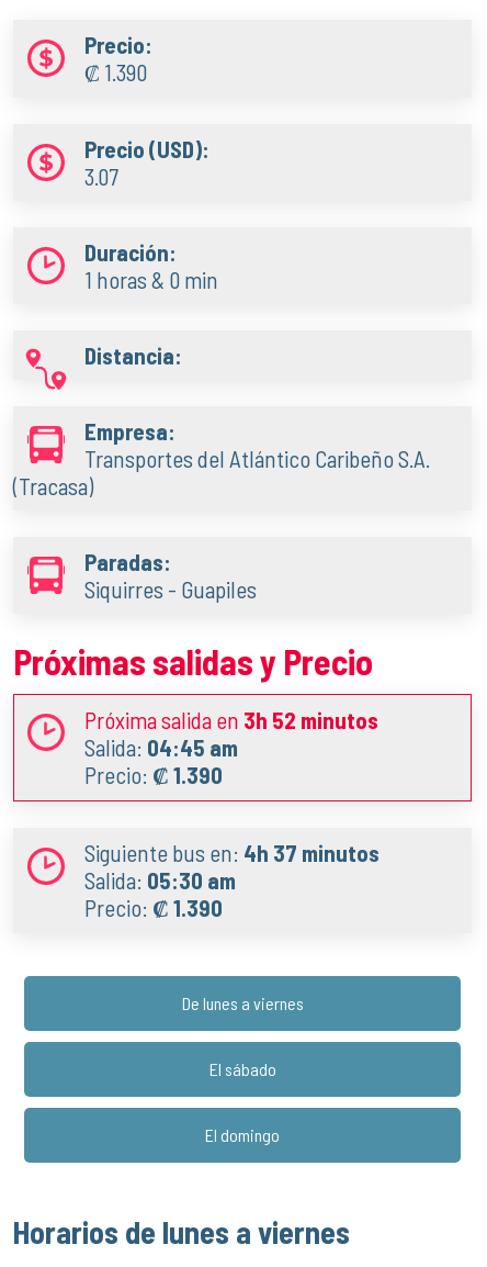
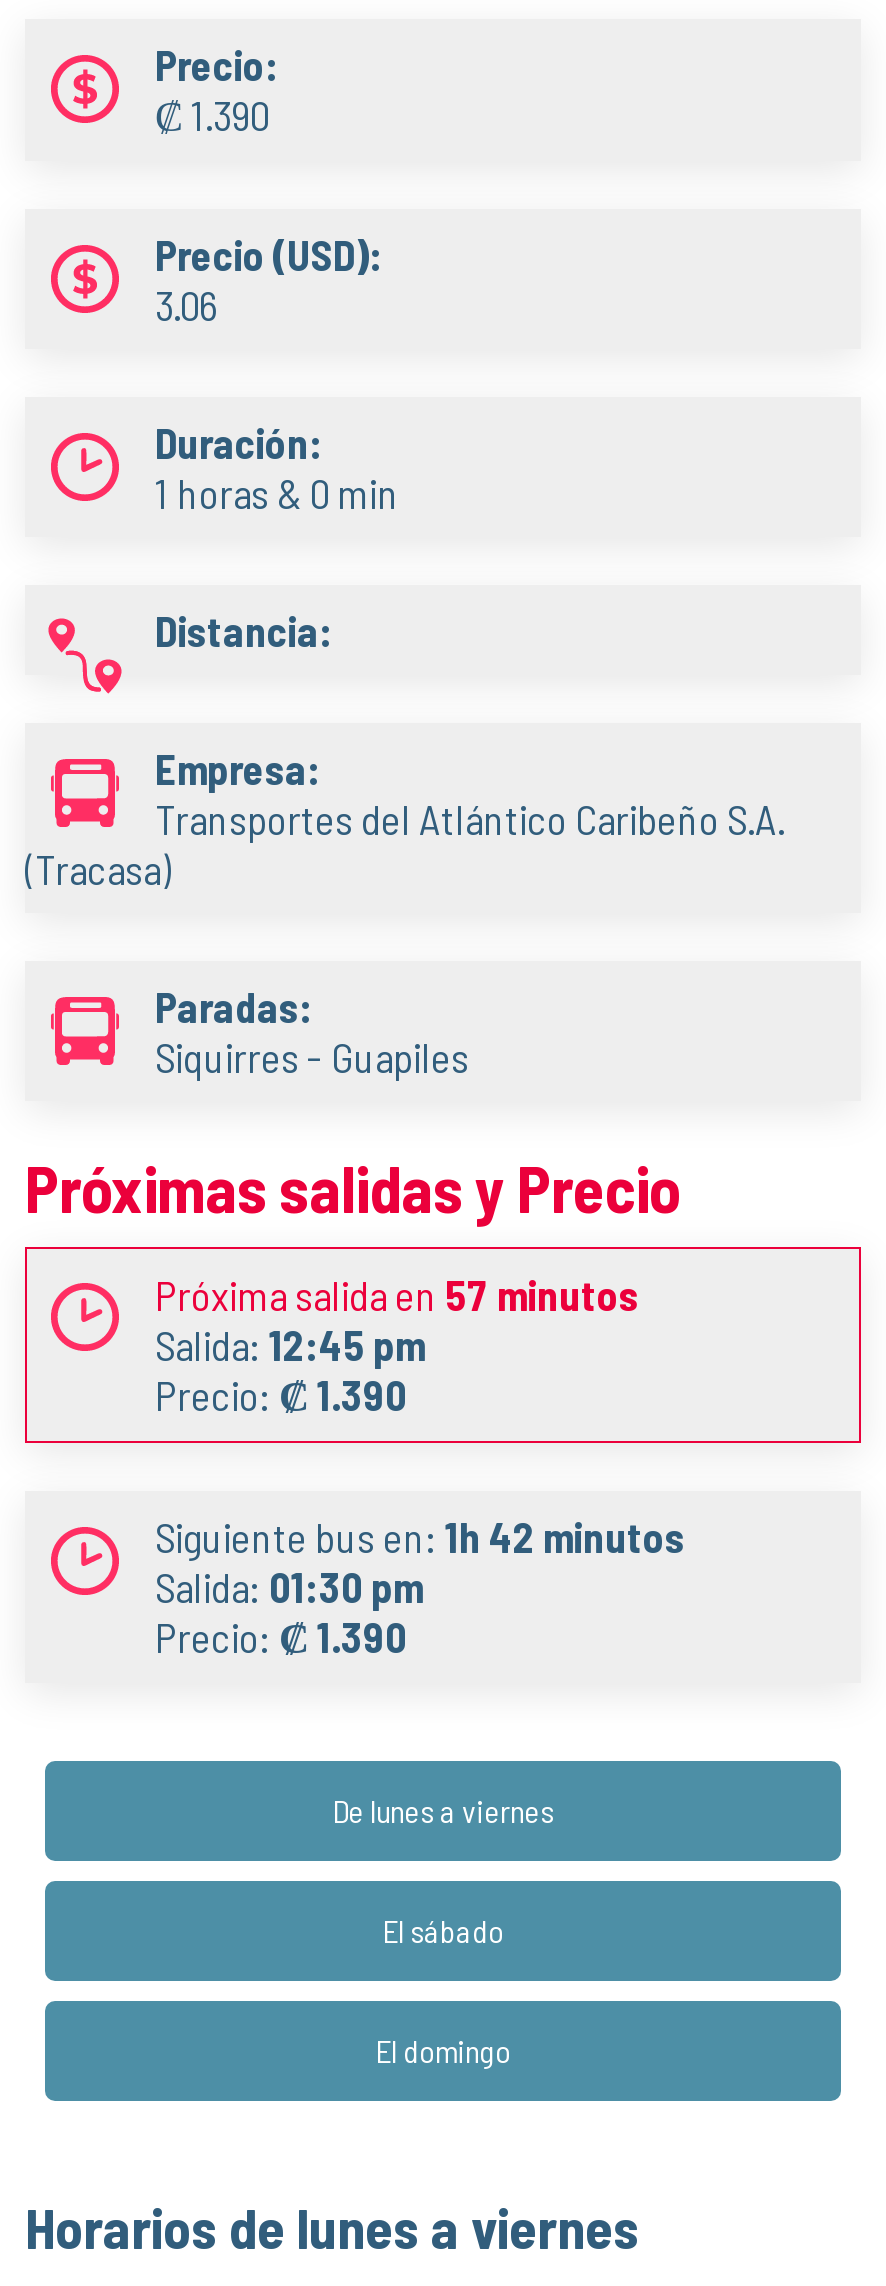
- 3.07
+ 3.06

- Próxima salida en 3h 52 minutos
- Salida: 04:45 am
+ Próxima salida en 57 minutos
+ Salida: 12:45 pm

- Siguiente bus en: 4h 37 minutos
+ Siguiente bus en: 1h 42 minutos

- Salida: 05:30 am
+ Salida: 01:30 pm
